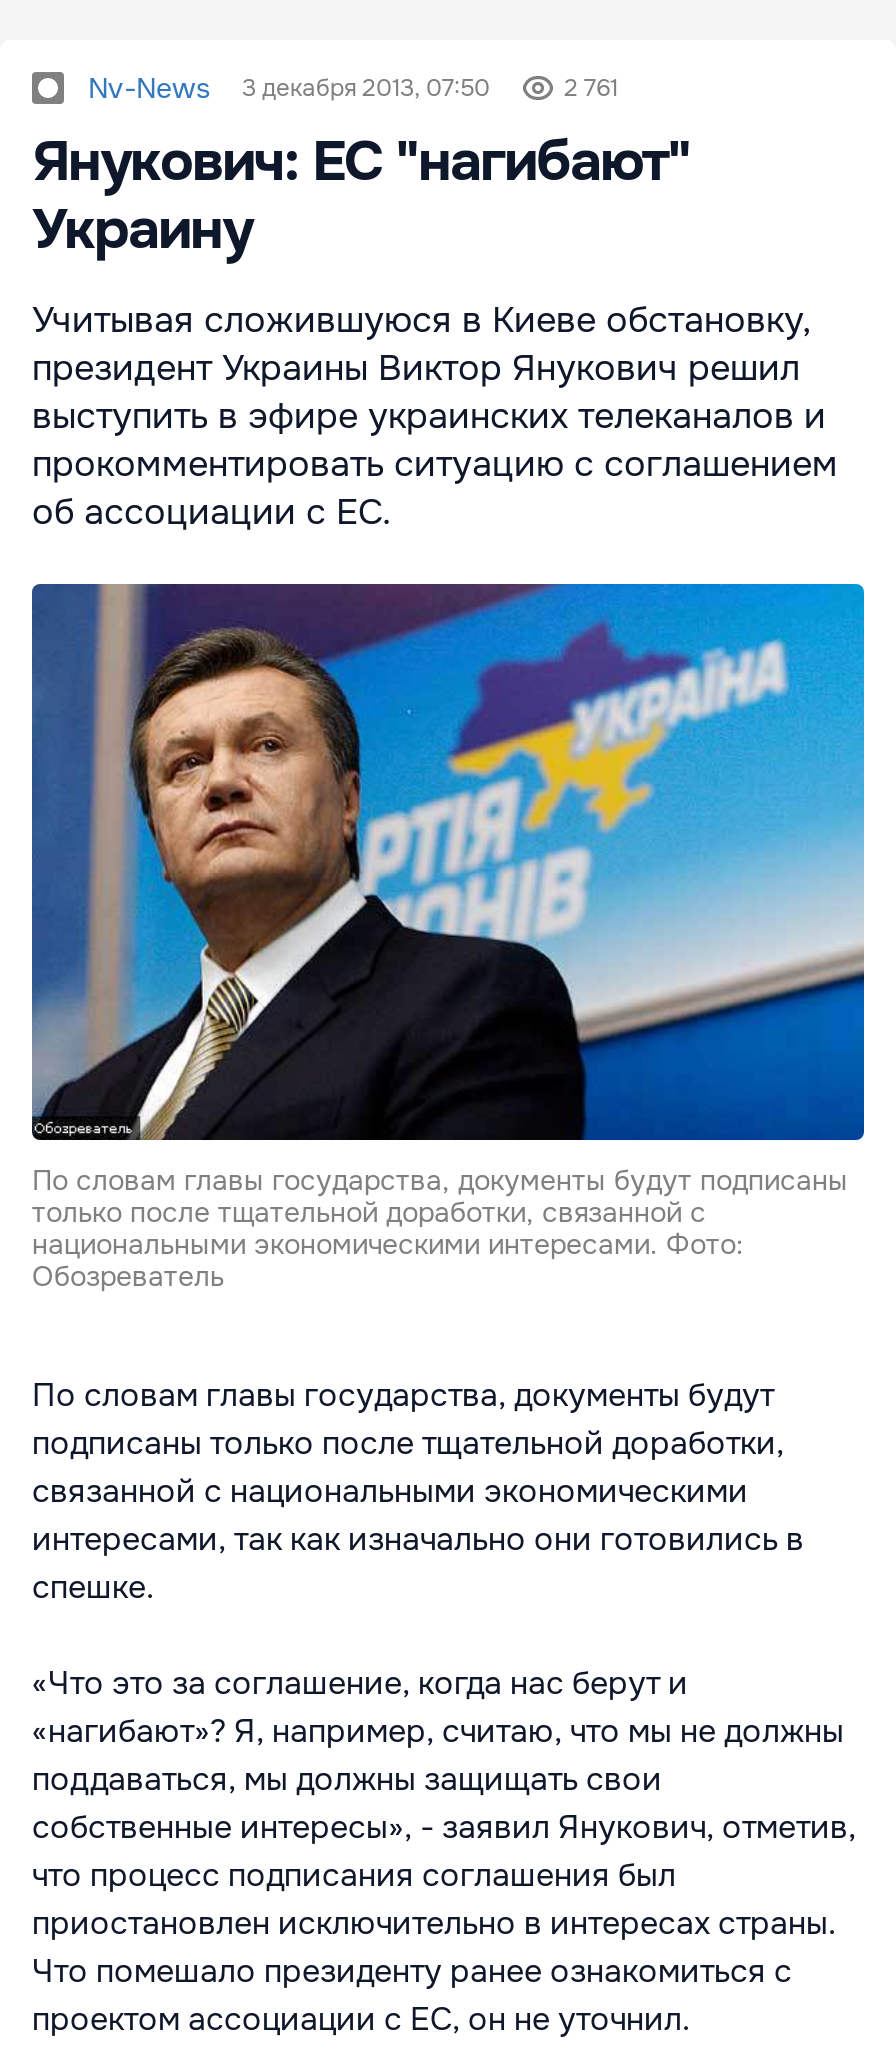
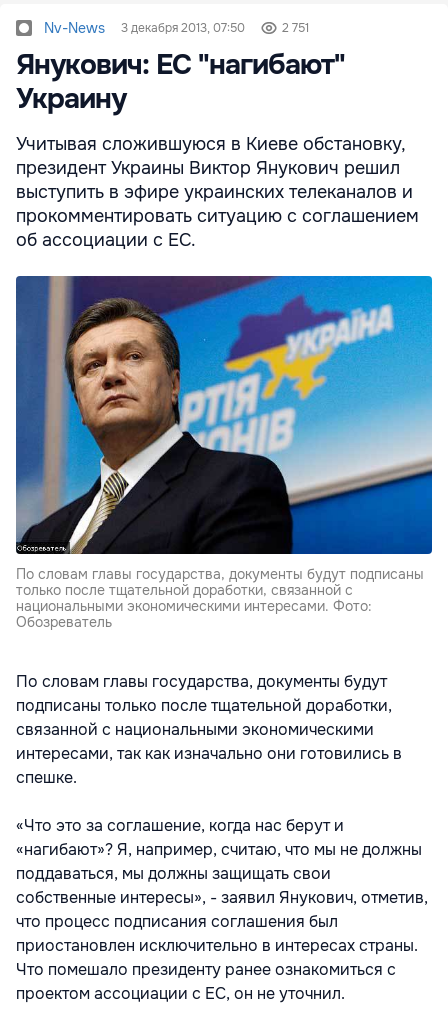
- 2 761
+ 2 751
